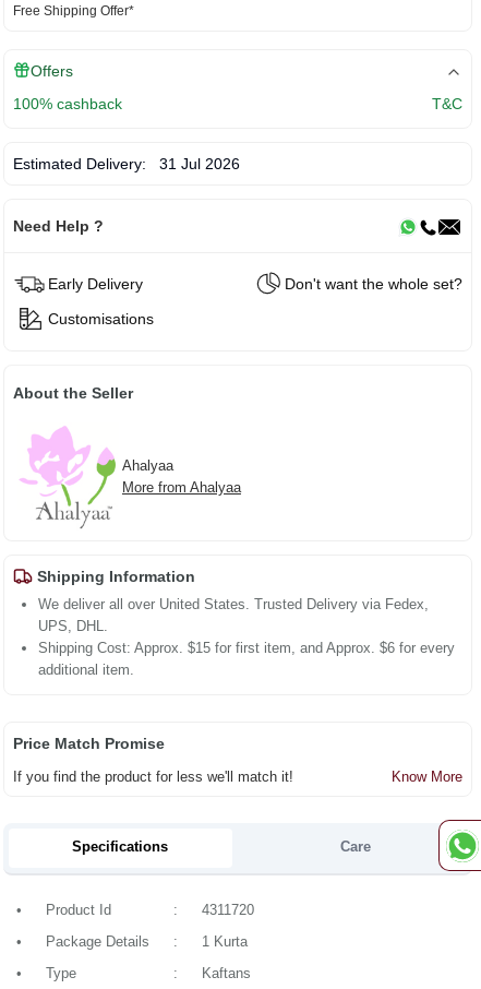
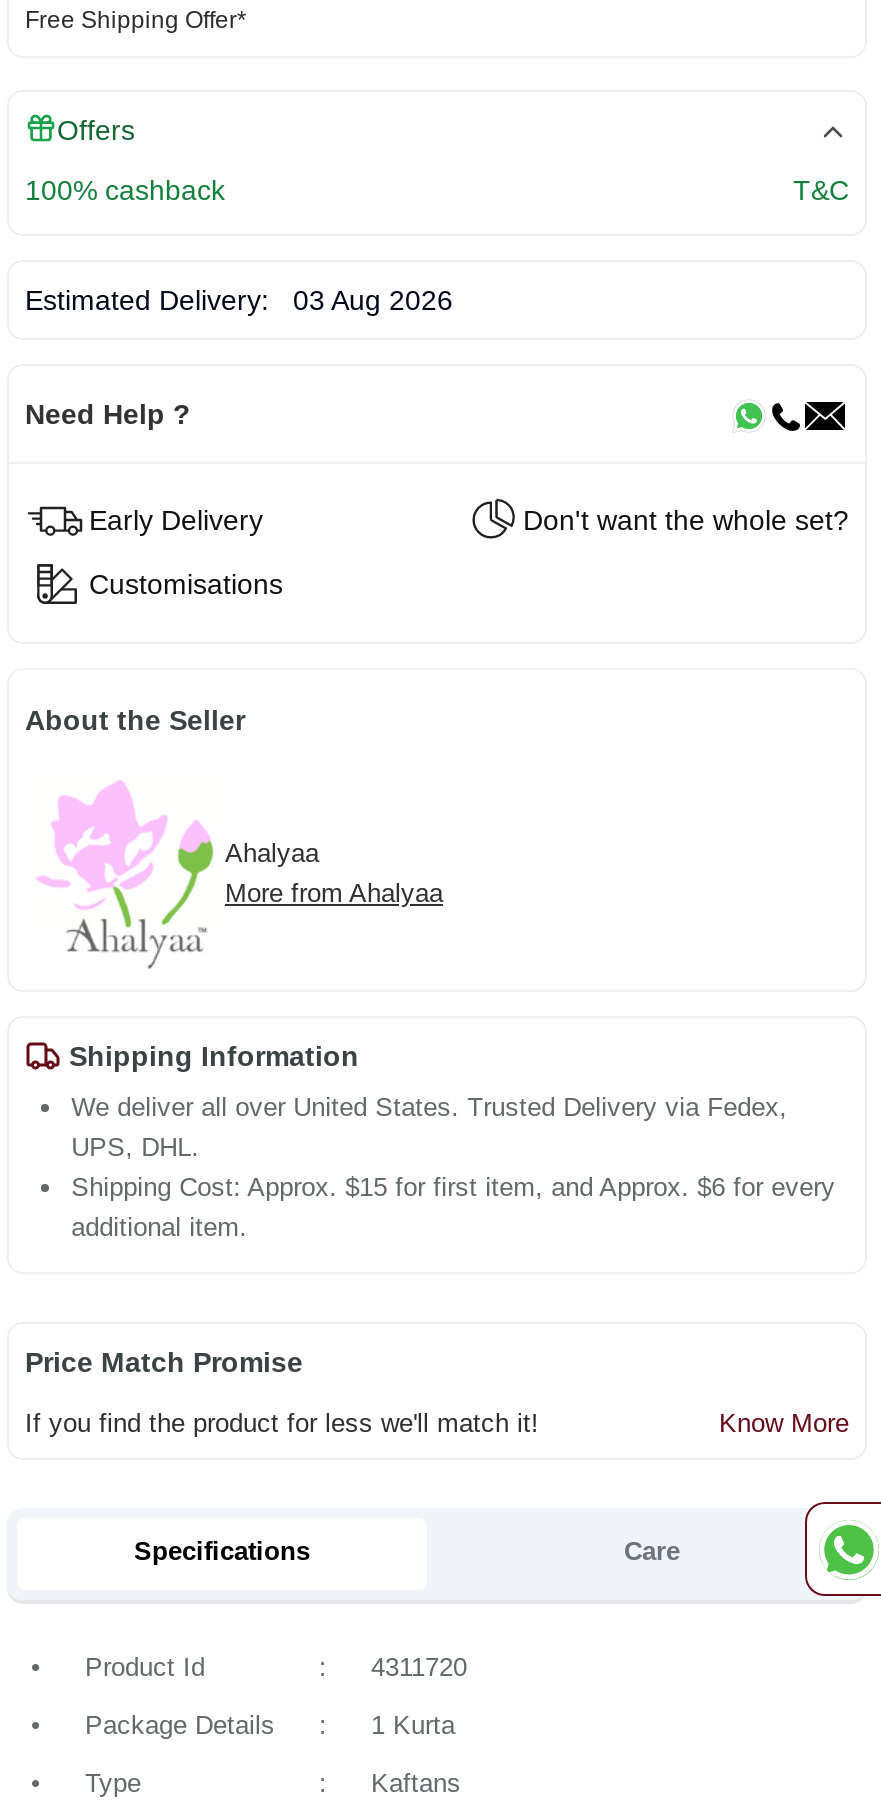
- Estimated Delivery: 31 Jul 2026
+ Estimated Delivery: 03 Aug 2026
